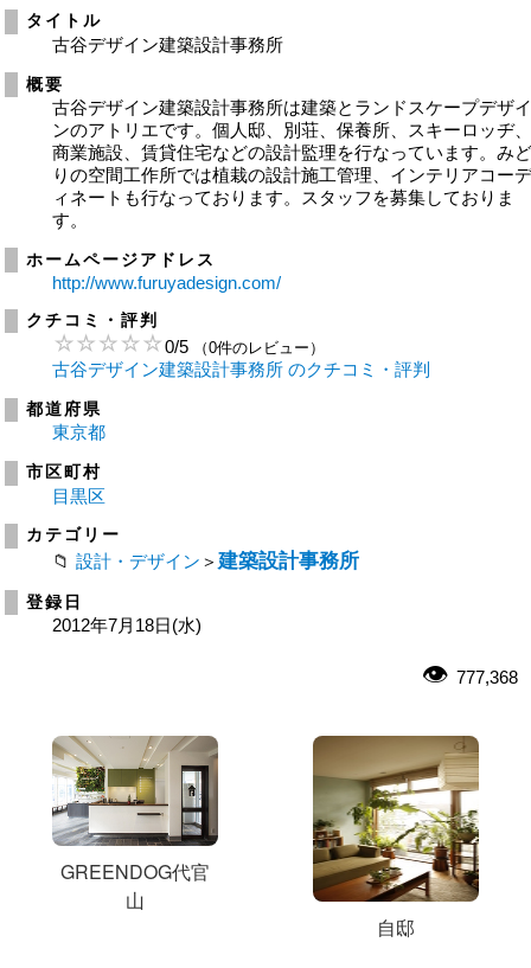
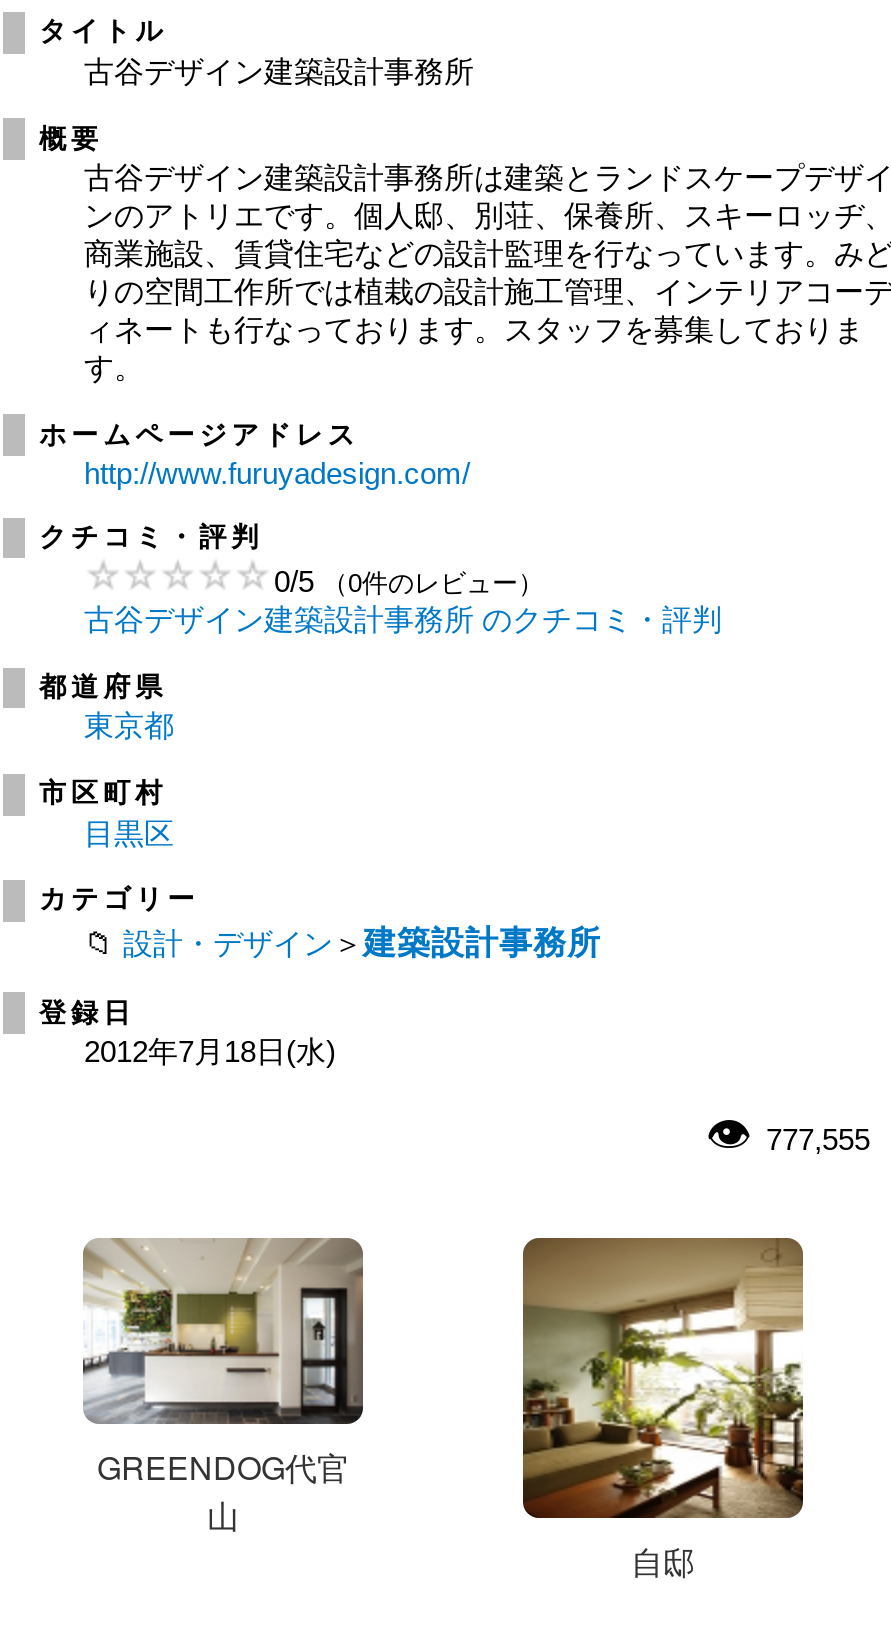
- 777,368
+ 777,555
